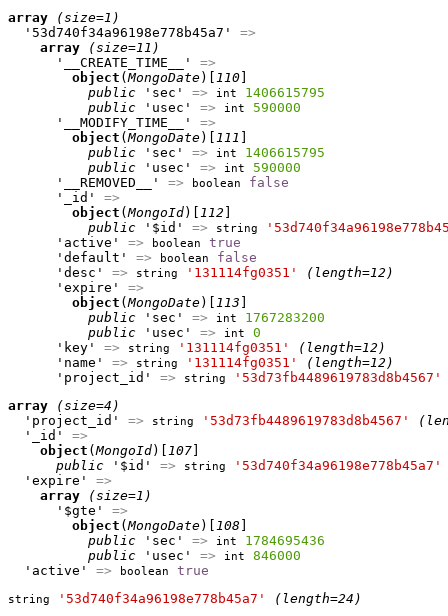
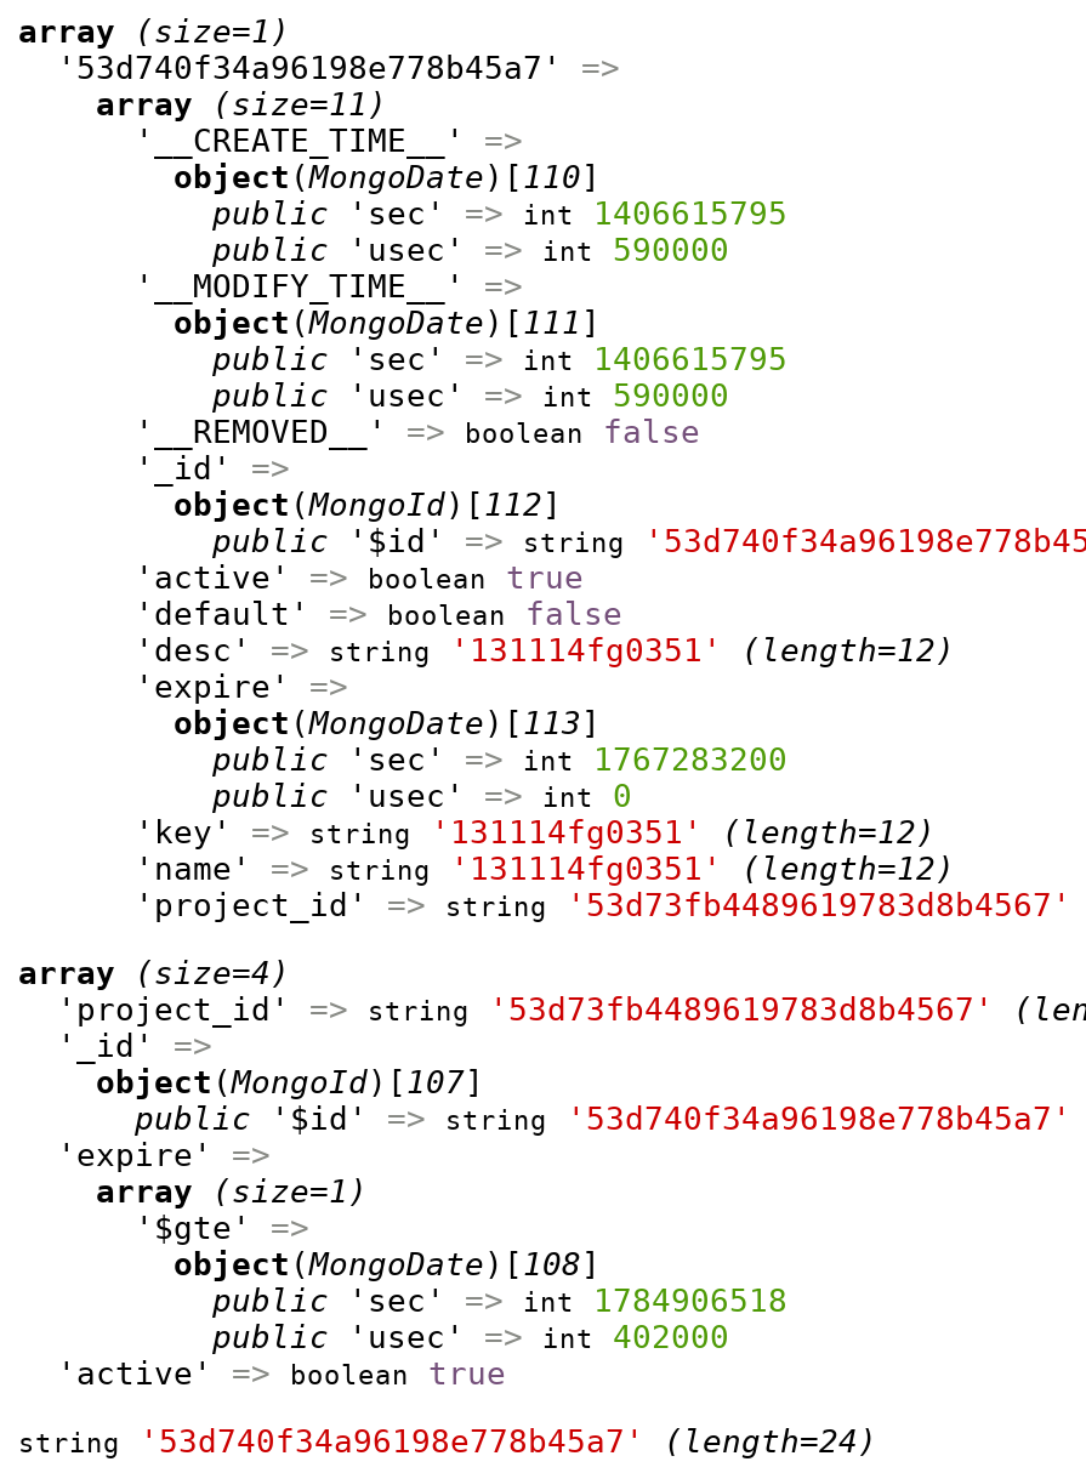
- public 'sec' => int 1784695436
+ public 'sec' => int 1784906518

- public 'usec' => int 846000
+ public 'usec' => int 402000
